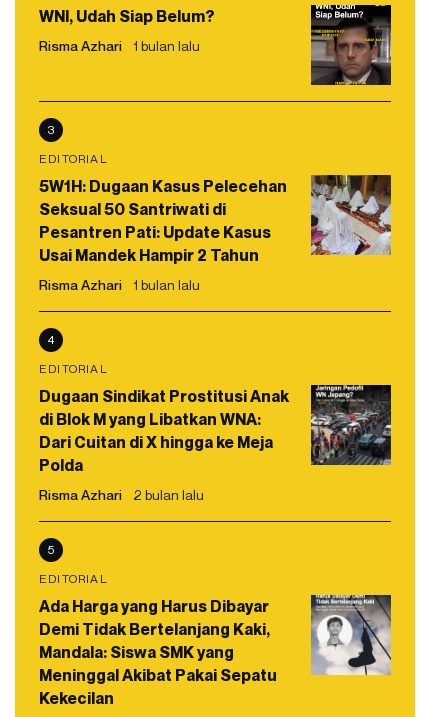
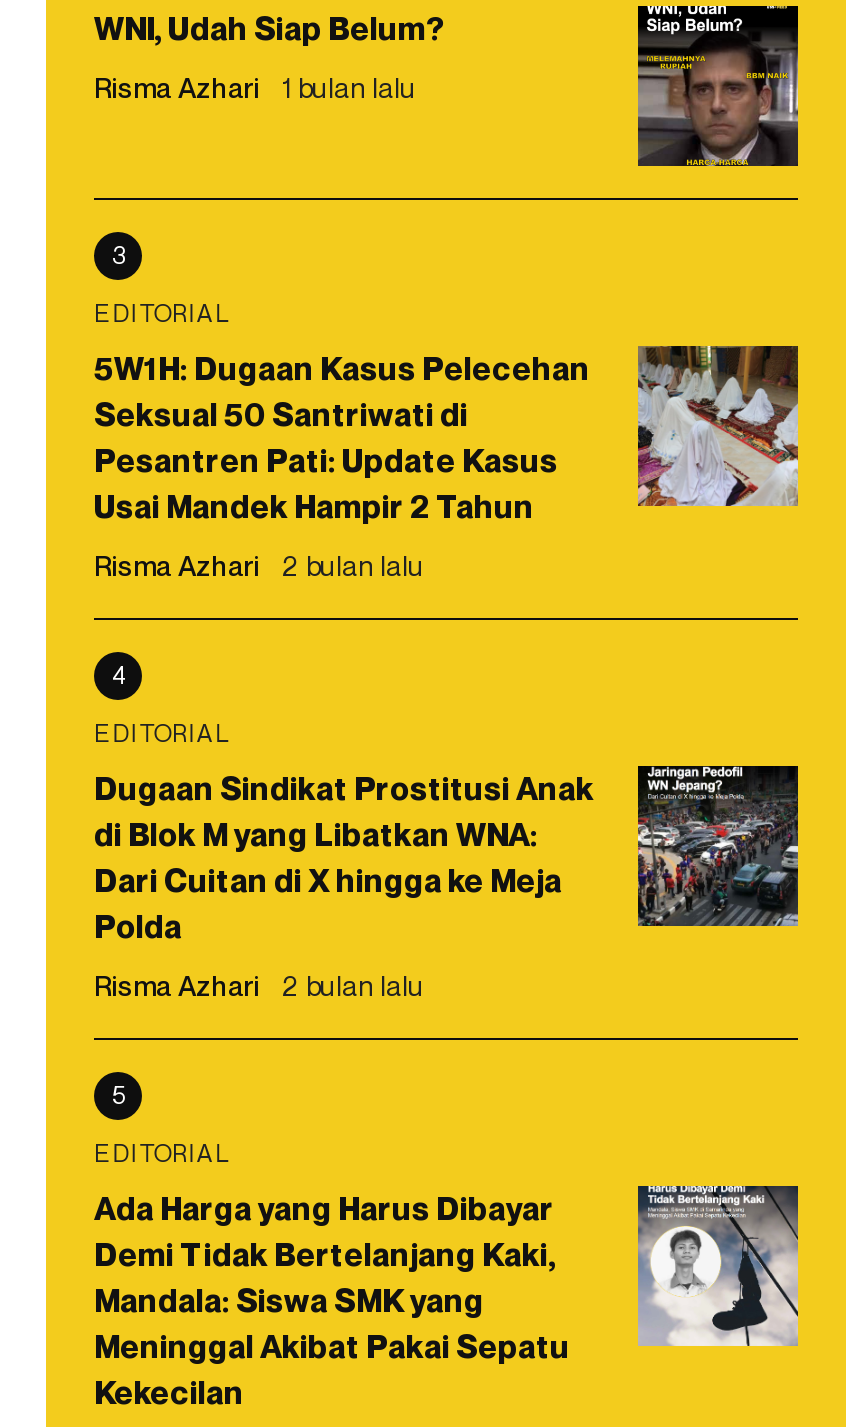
- Risma Azhari 1 bulan lalu
+ Risma Azhari 2 bulan lalu
